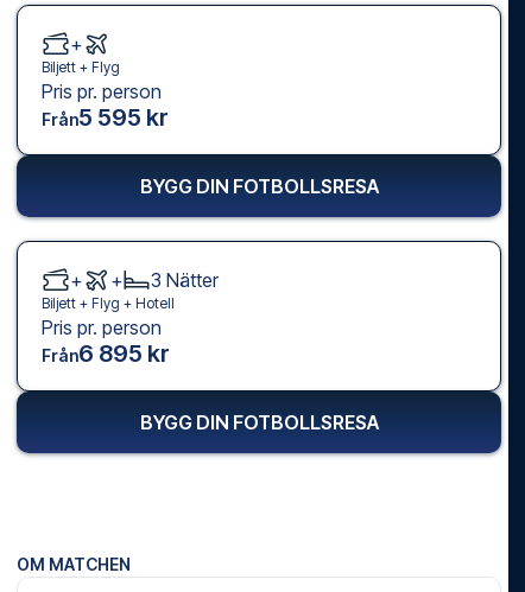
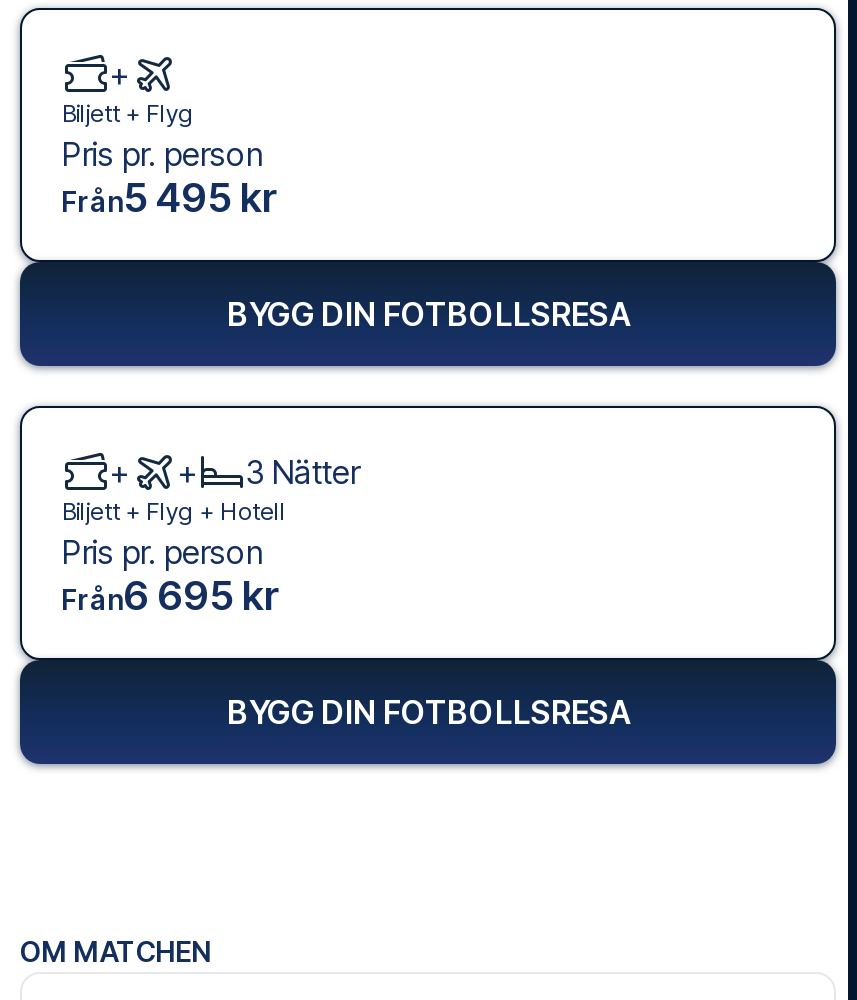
- Från5 595 kr
+ Från5 495 kr

- Från6 895 kr
+ Från6 695 kr
